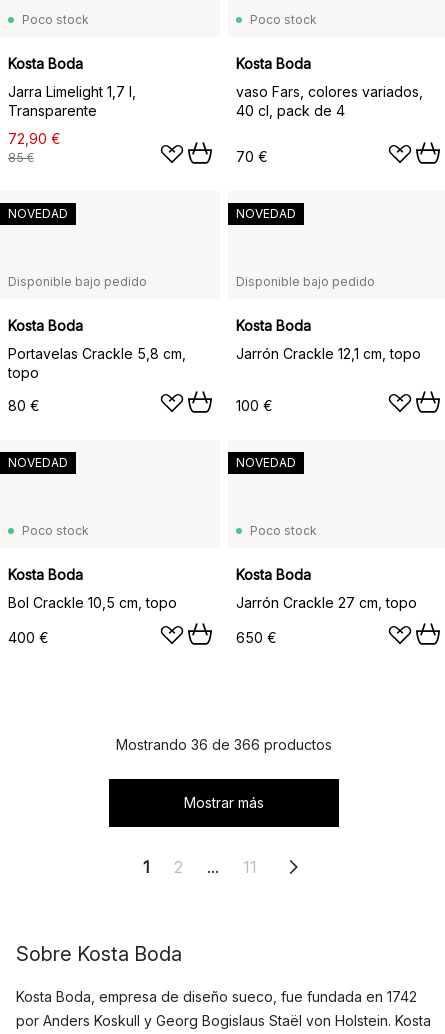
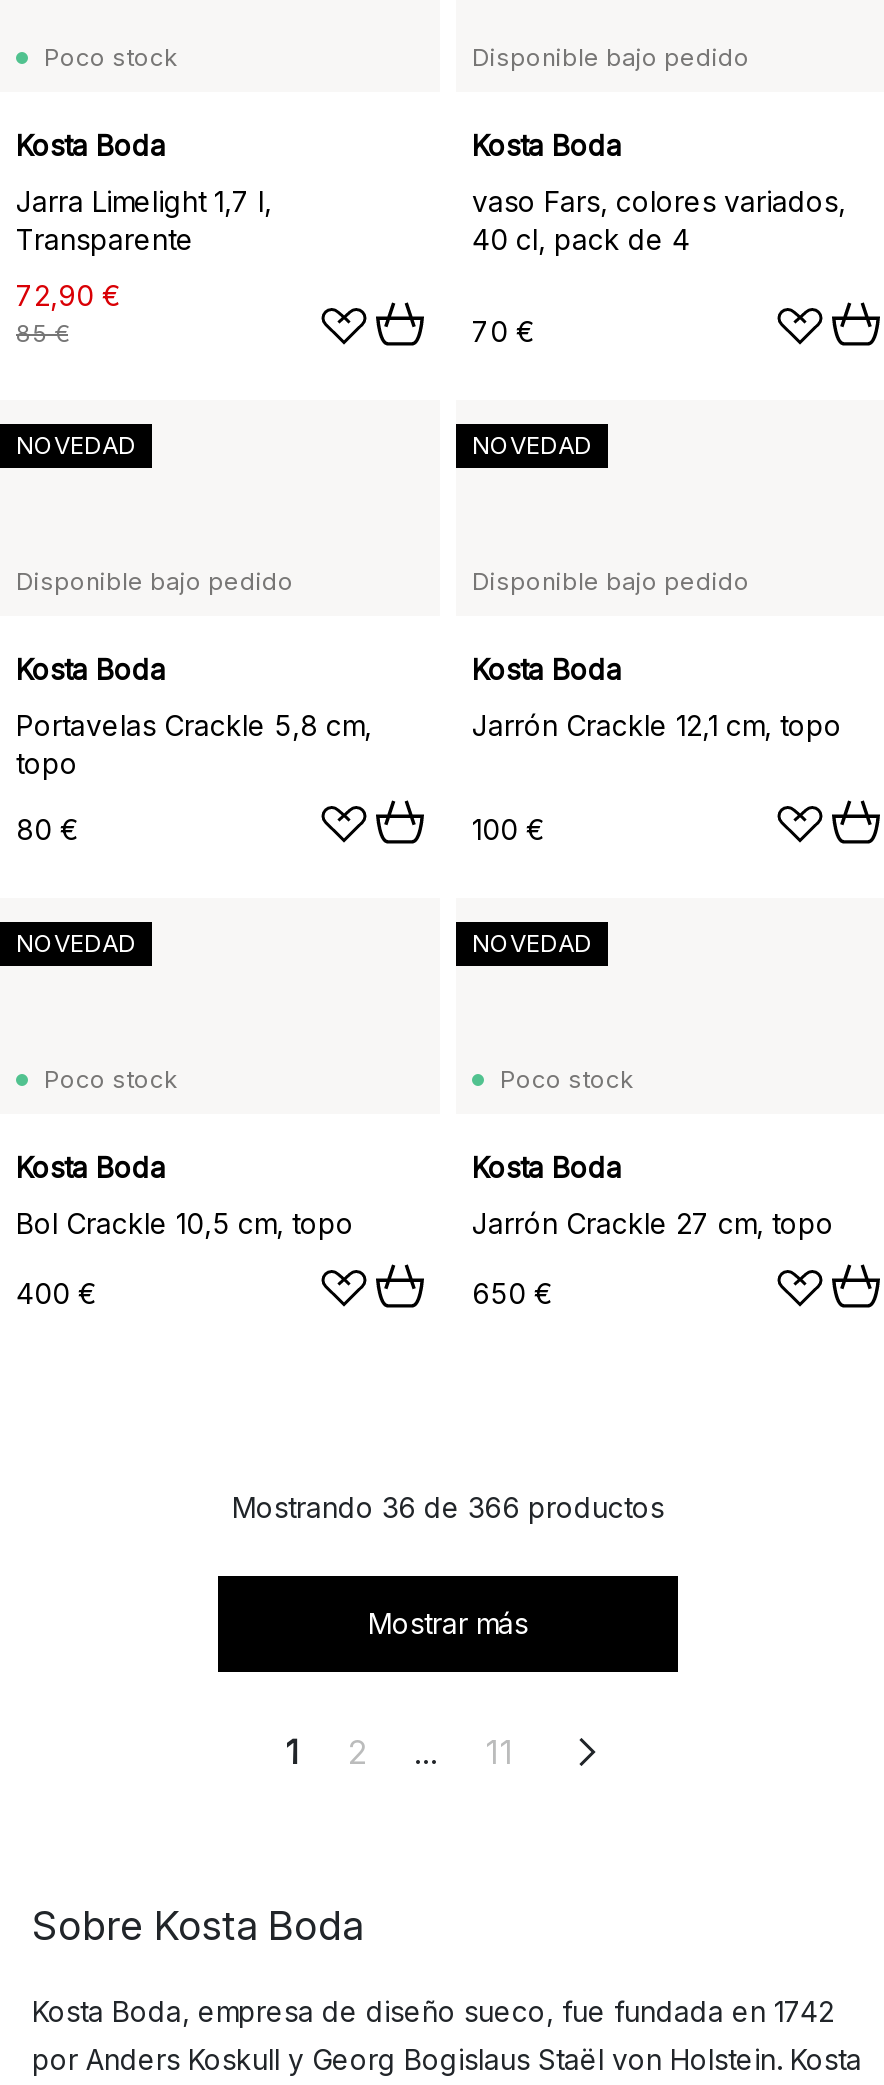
- Poco stock
+ Disponible bajo pedido
